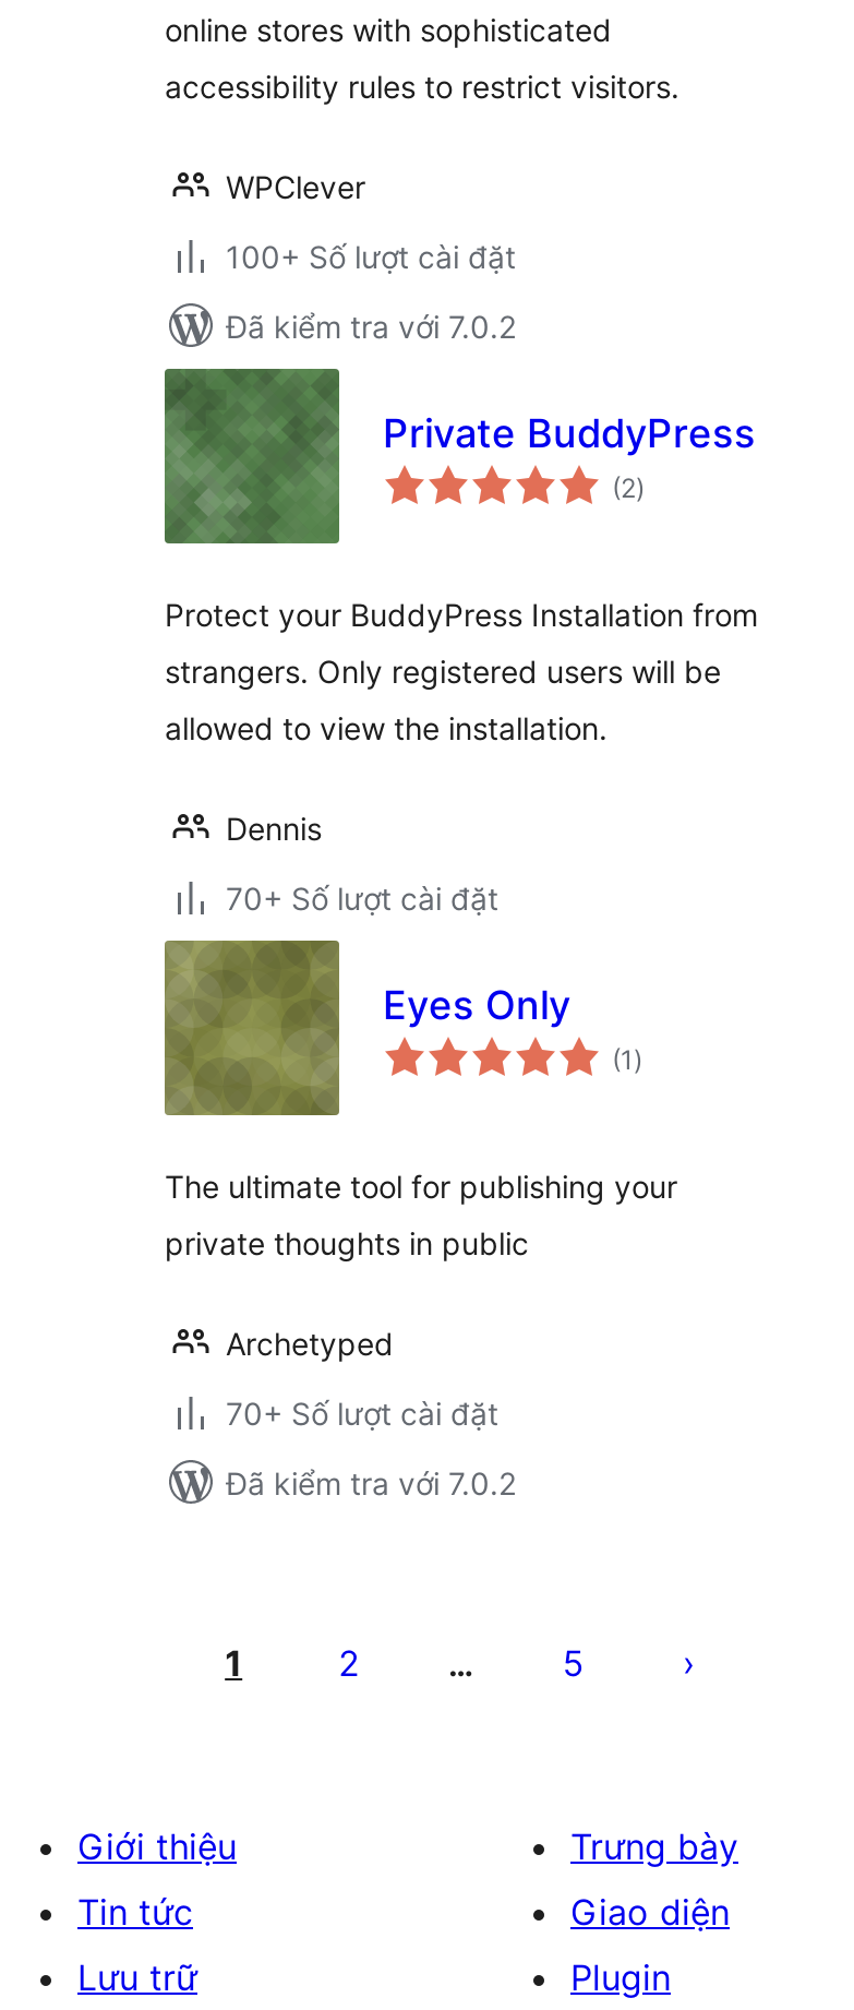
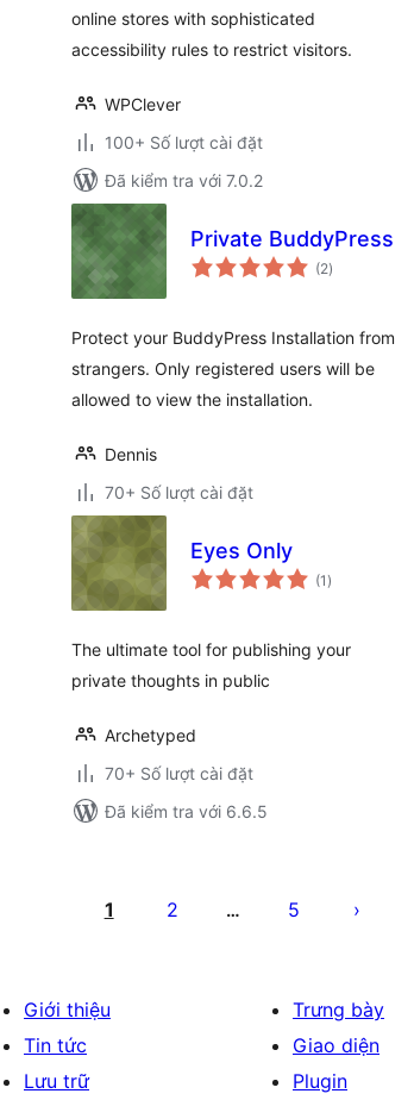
- Đã kiểm tra với 7.0.2
+ Đã kiểm tra với 6.6.5
